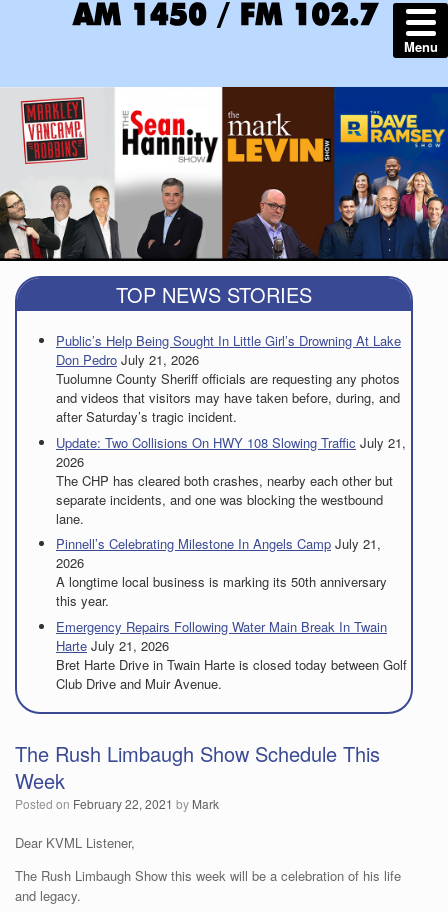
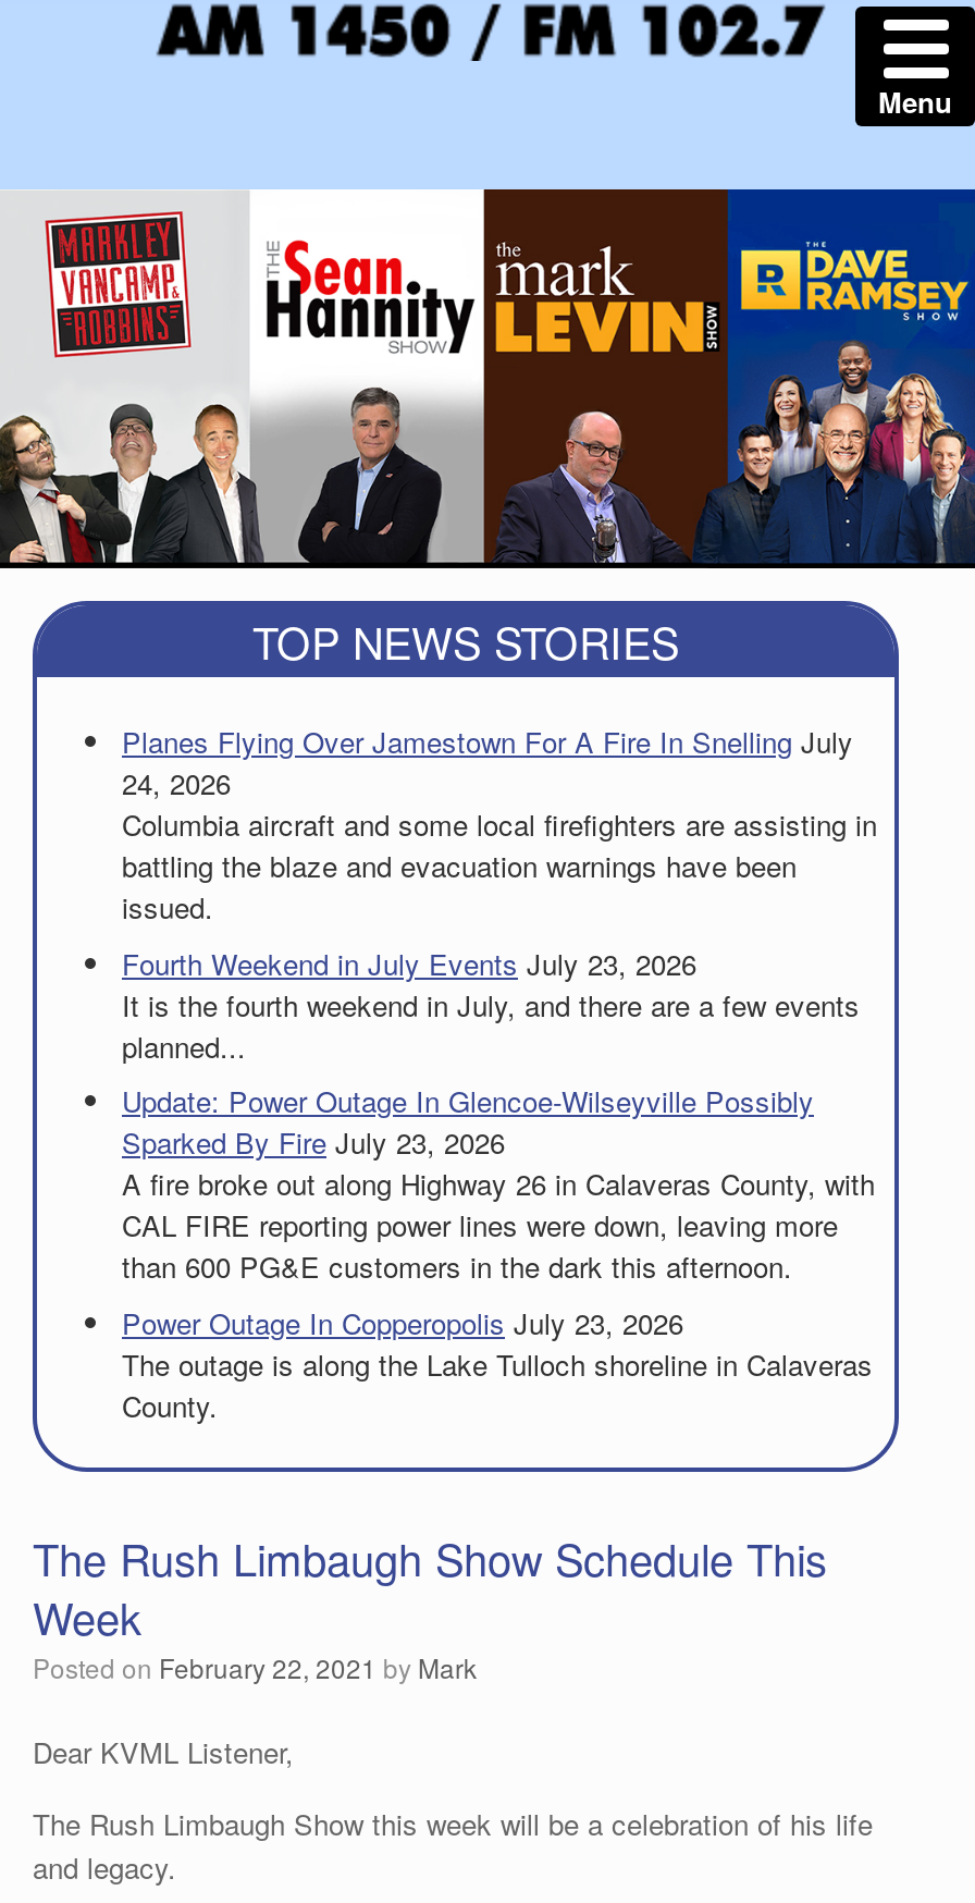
- Public’s Help Being Sought In Little Girl’s Drowning At Lake
- Don Pedro July 21, 2026
- Tuolumne County Sheriff officials are requesting any photos
- and videos that visitors may have taken before, during, and
- after Saturday’s tragic incident.
- Update: Two Collisions On HWY 108 Slowing Traffic July 21,
- 2026
- The CHP has cleared both crashes, nearby each other but
- separate incidents, and one was blocking the westbound
- lane.
- Pinnell’s Celebrating Milestone In Angels Camp July 21,
- 2026
- A longtime local business is marking its 50th anniversary
- this year.
- Emergency Repairs Following Water Main Break In Twain
- Harte July 21, 2026
- Bret Harte Drive in Twain Harte is closed today between Golf
- Club Drive and Muir Avenue.
+ Planes Flying Over Jamestown For A Fire In Snelling July
+ 24, 2026
+ Columbia aircraft and some local firefighters are assisting in
+ battling the blaze and evacuation warnings have been
+ issued.
+ Fourth Weekend in July Events July 23, 2026
+ It is the fourth weekend in July, and there are a few events
+ planned...
+ Update: Power Outage In Glencoe-Wilseyville Possibly
+ Sparked By Fire July 23, 2026
+ A fire broke out along Highway 26 in Calaveras County, with
+ CAL FIRE reporting power lines were down, leaving more
+ than 600 PG&E customers in the dark this afternoon.
+ Power Outage In Copperopolis July 23, 2026
+ The outage is along the Lake Tulloch shoreline in Calaveras
+ County.
